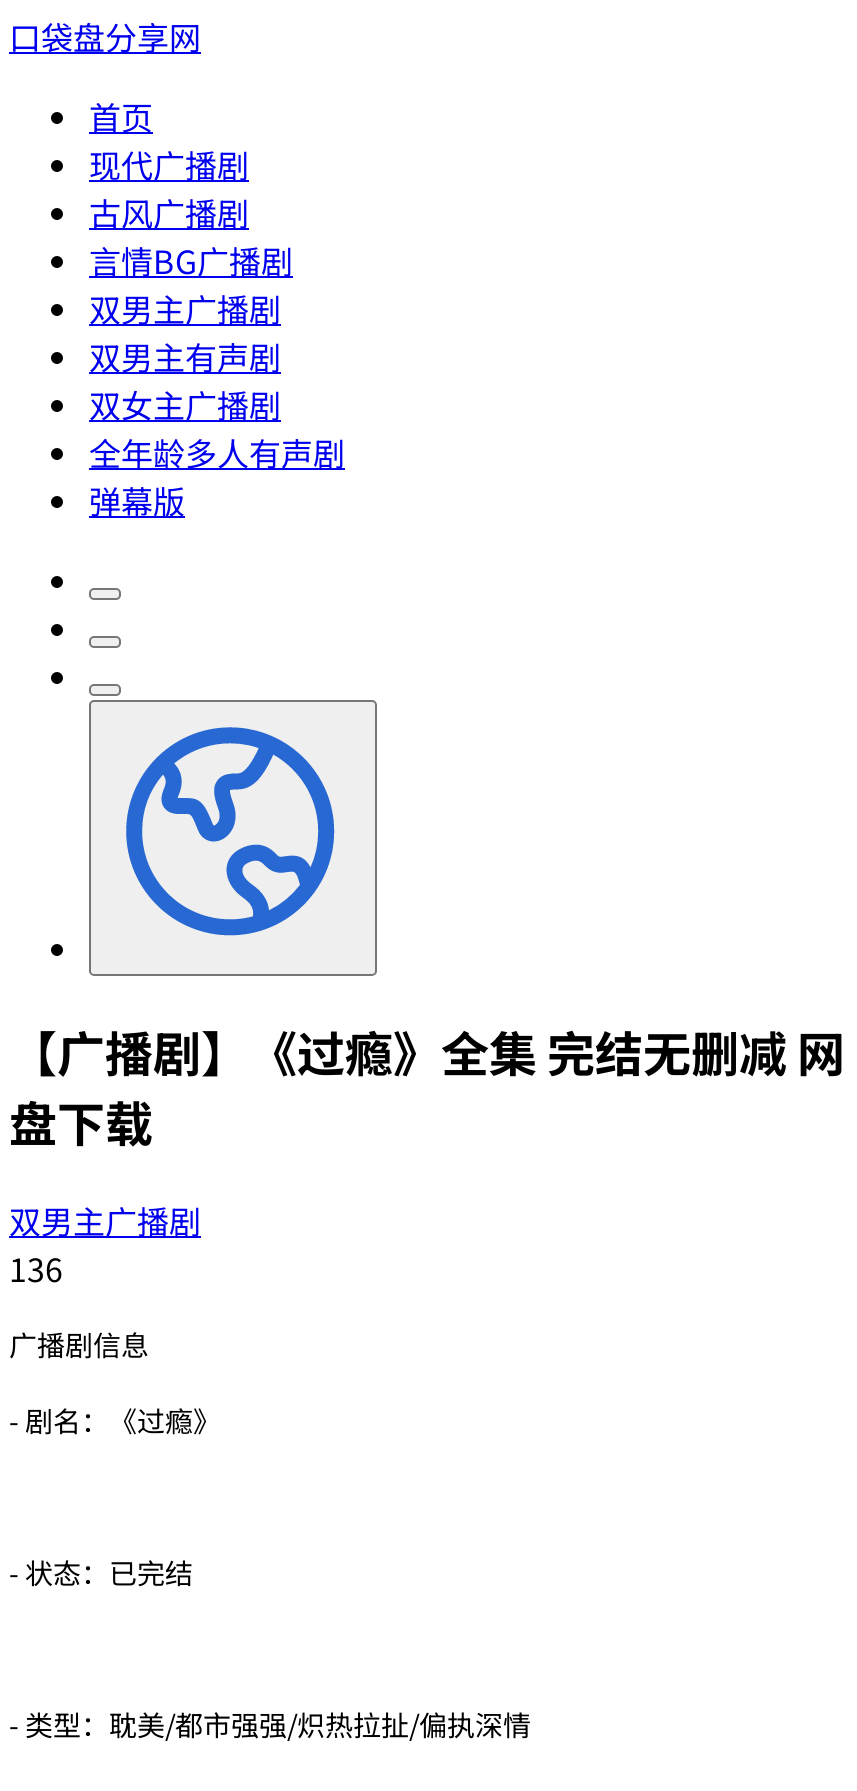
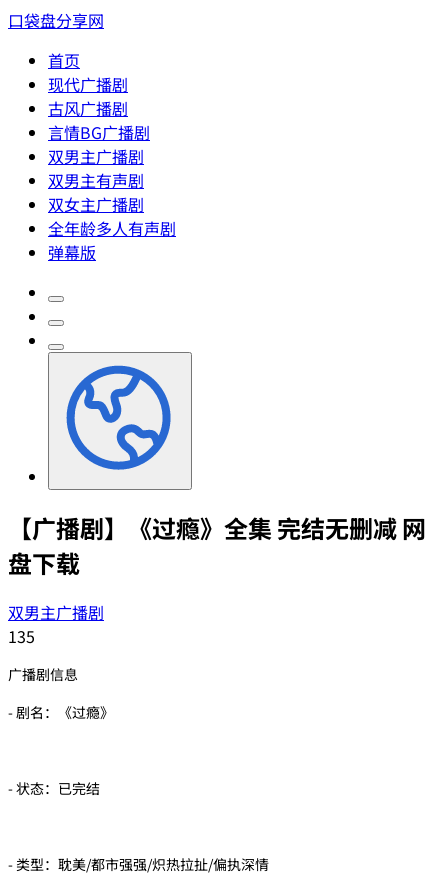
- 136
+ 135
